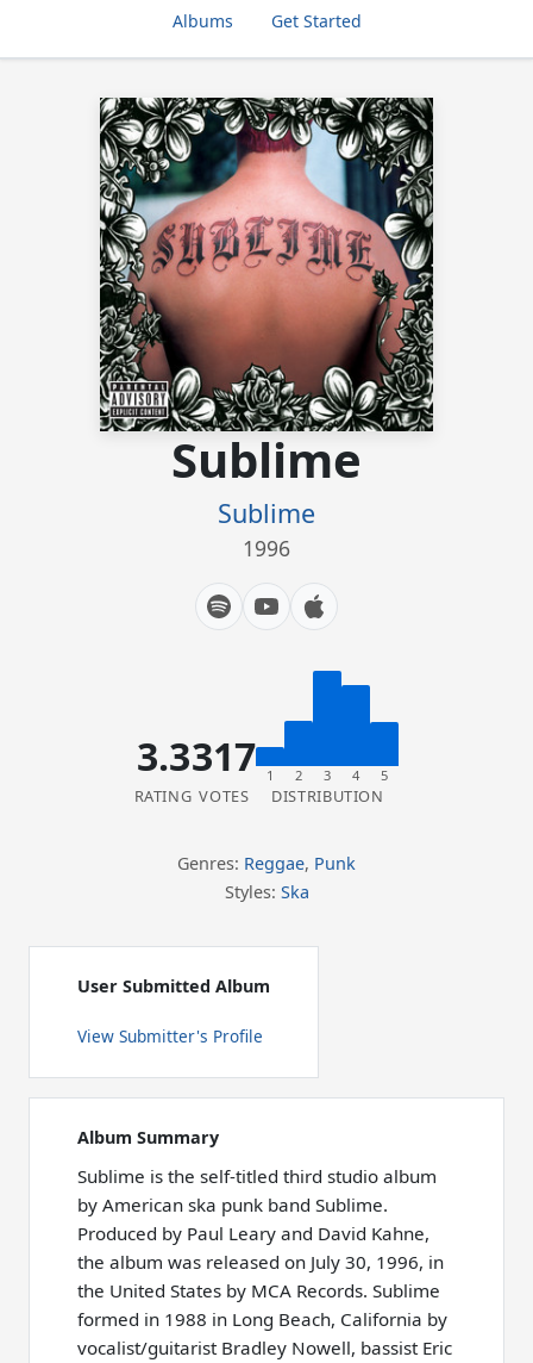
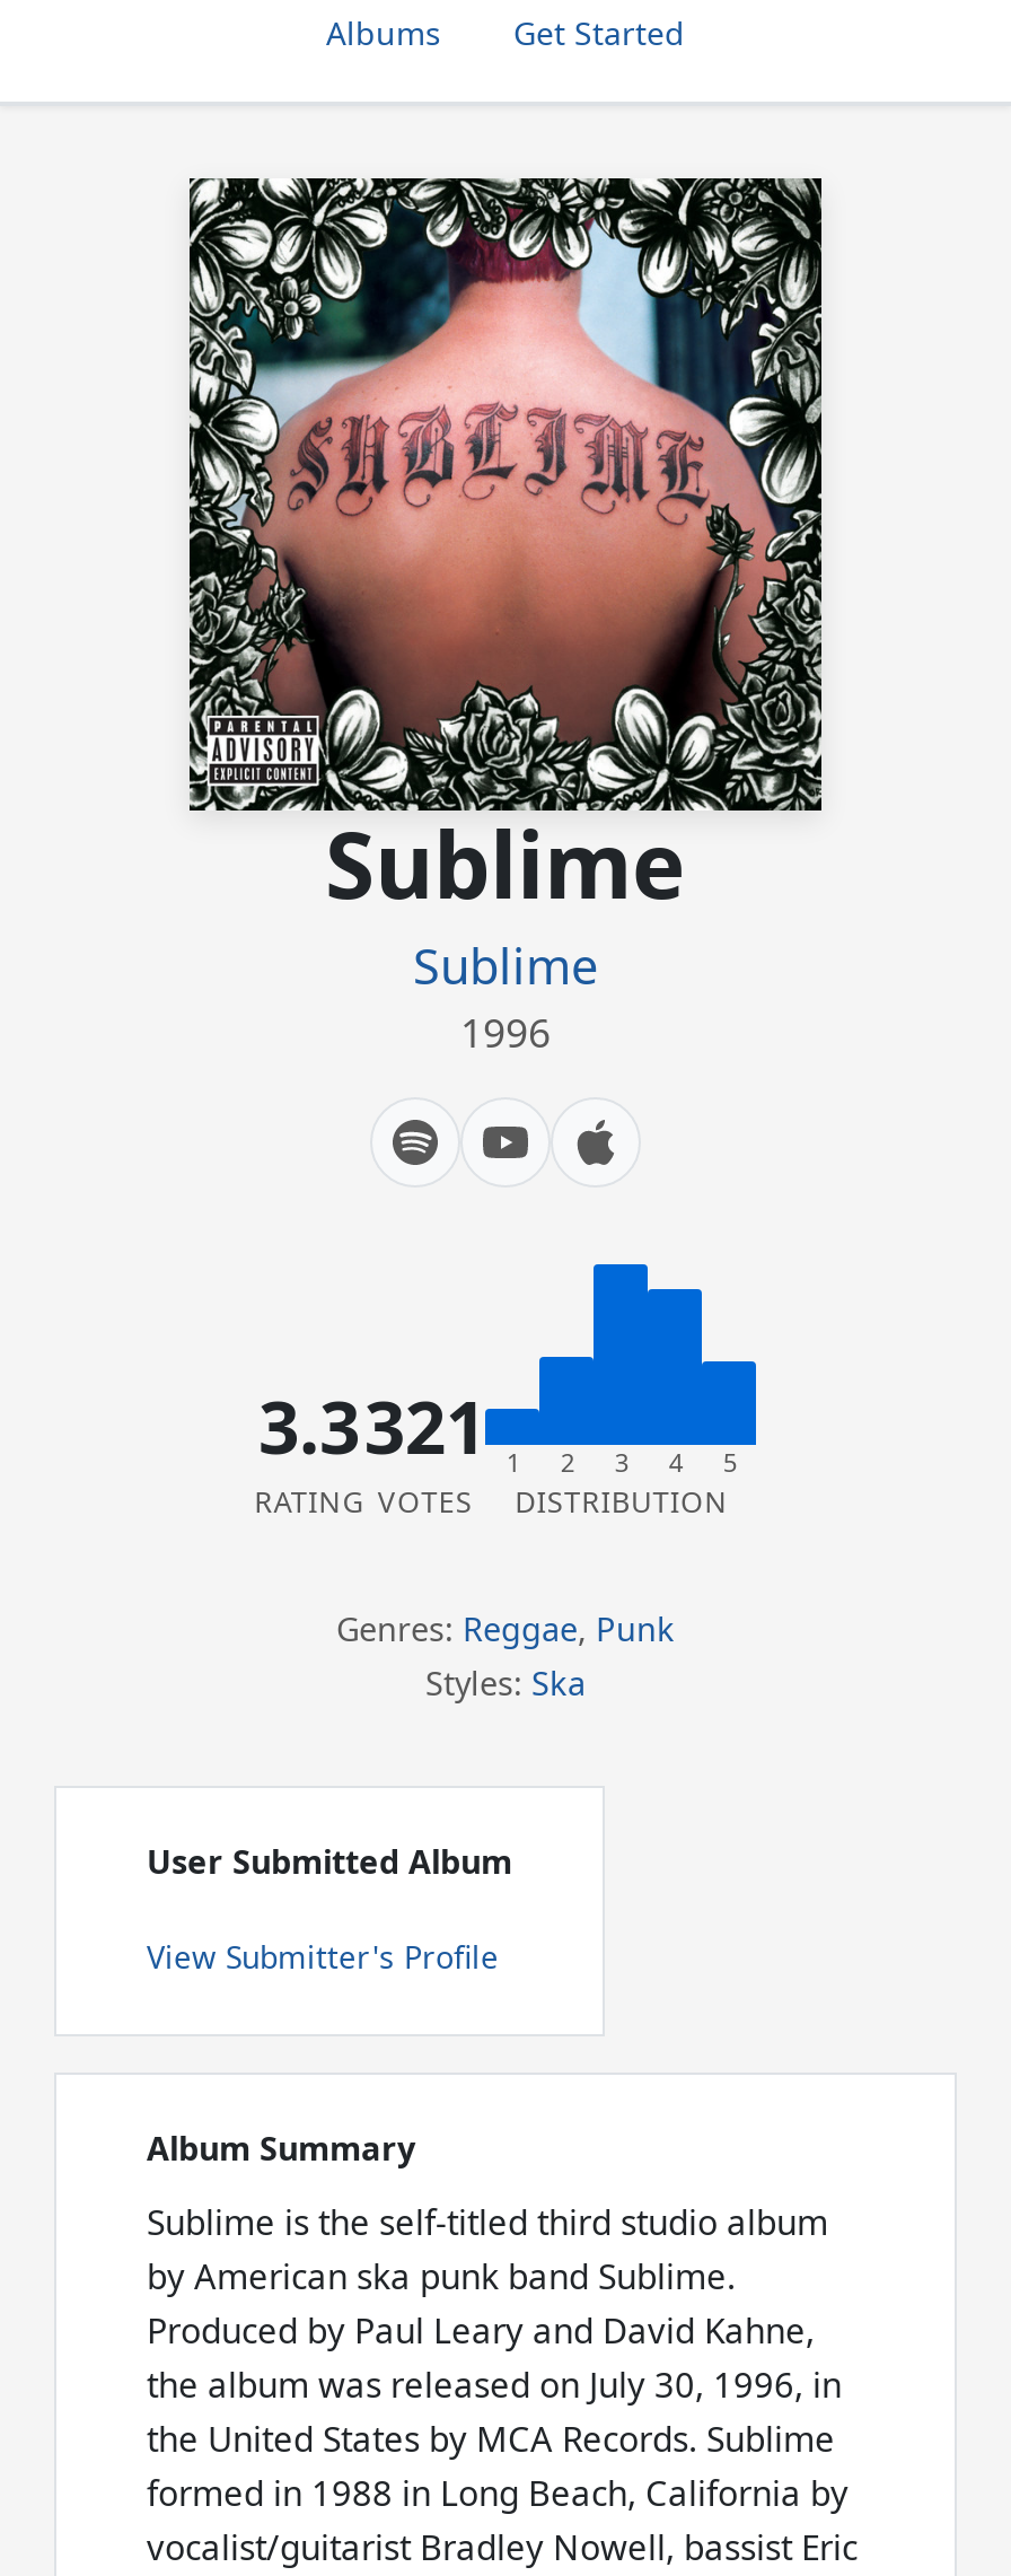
- 3.3 317 1 2 3 4 5
+ 3.3 321 1 2 3 4 5
